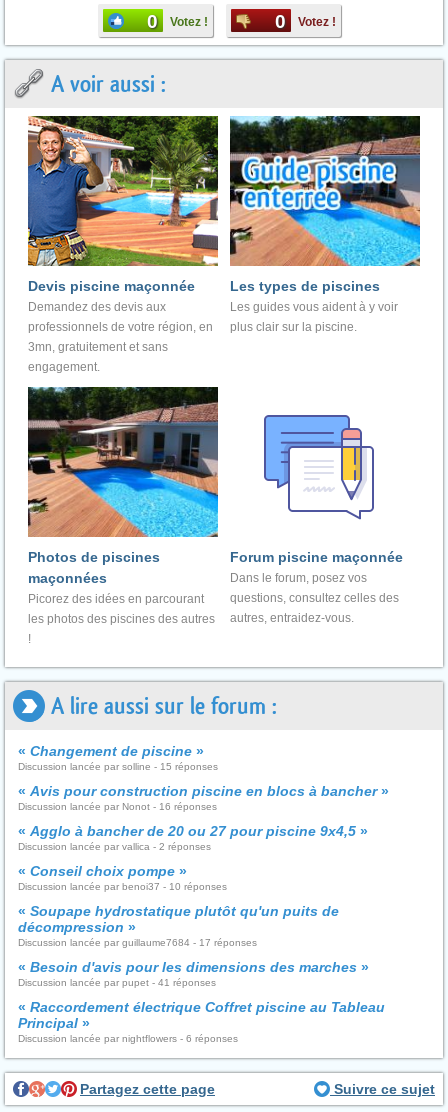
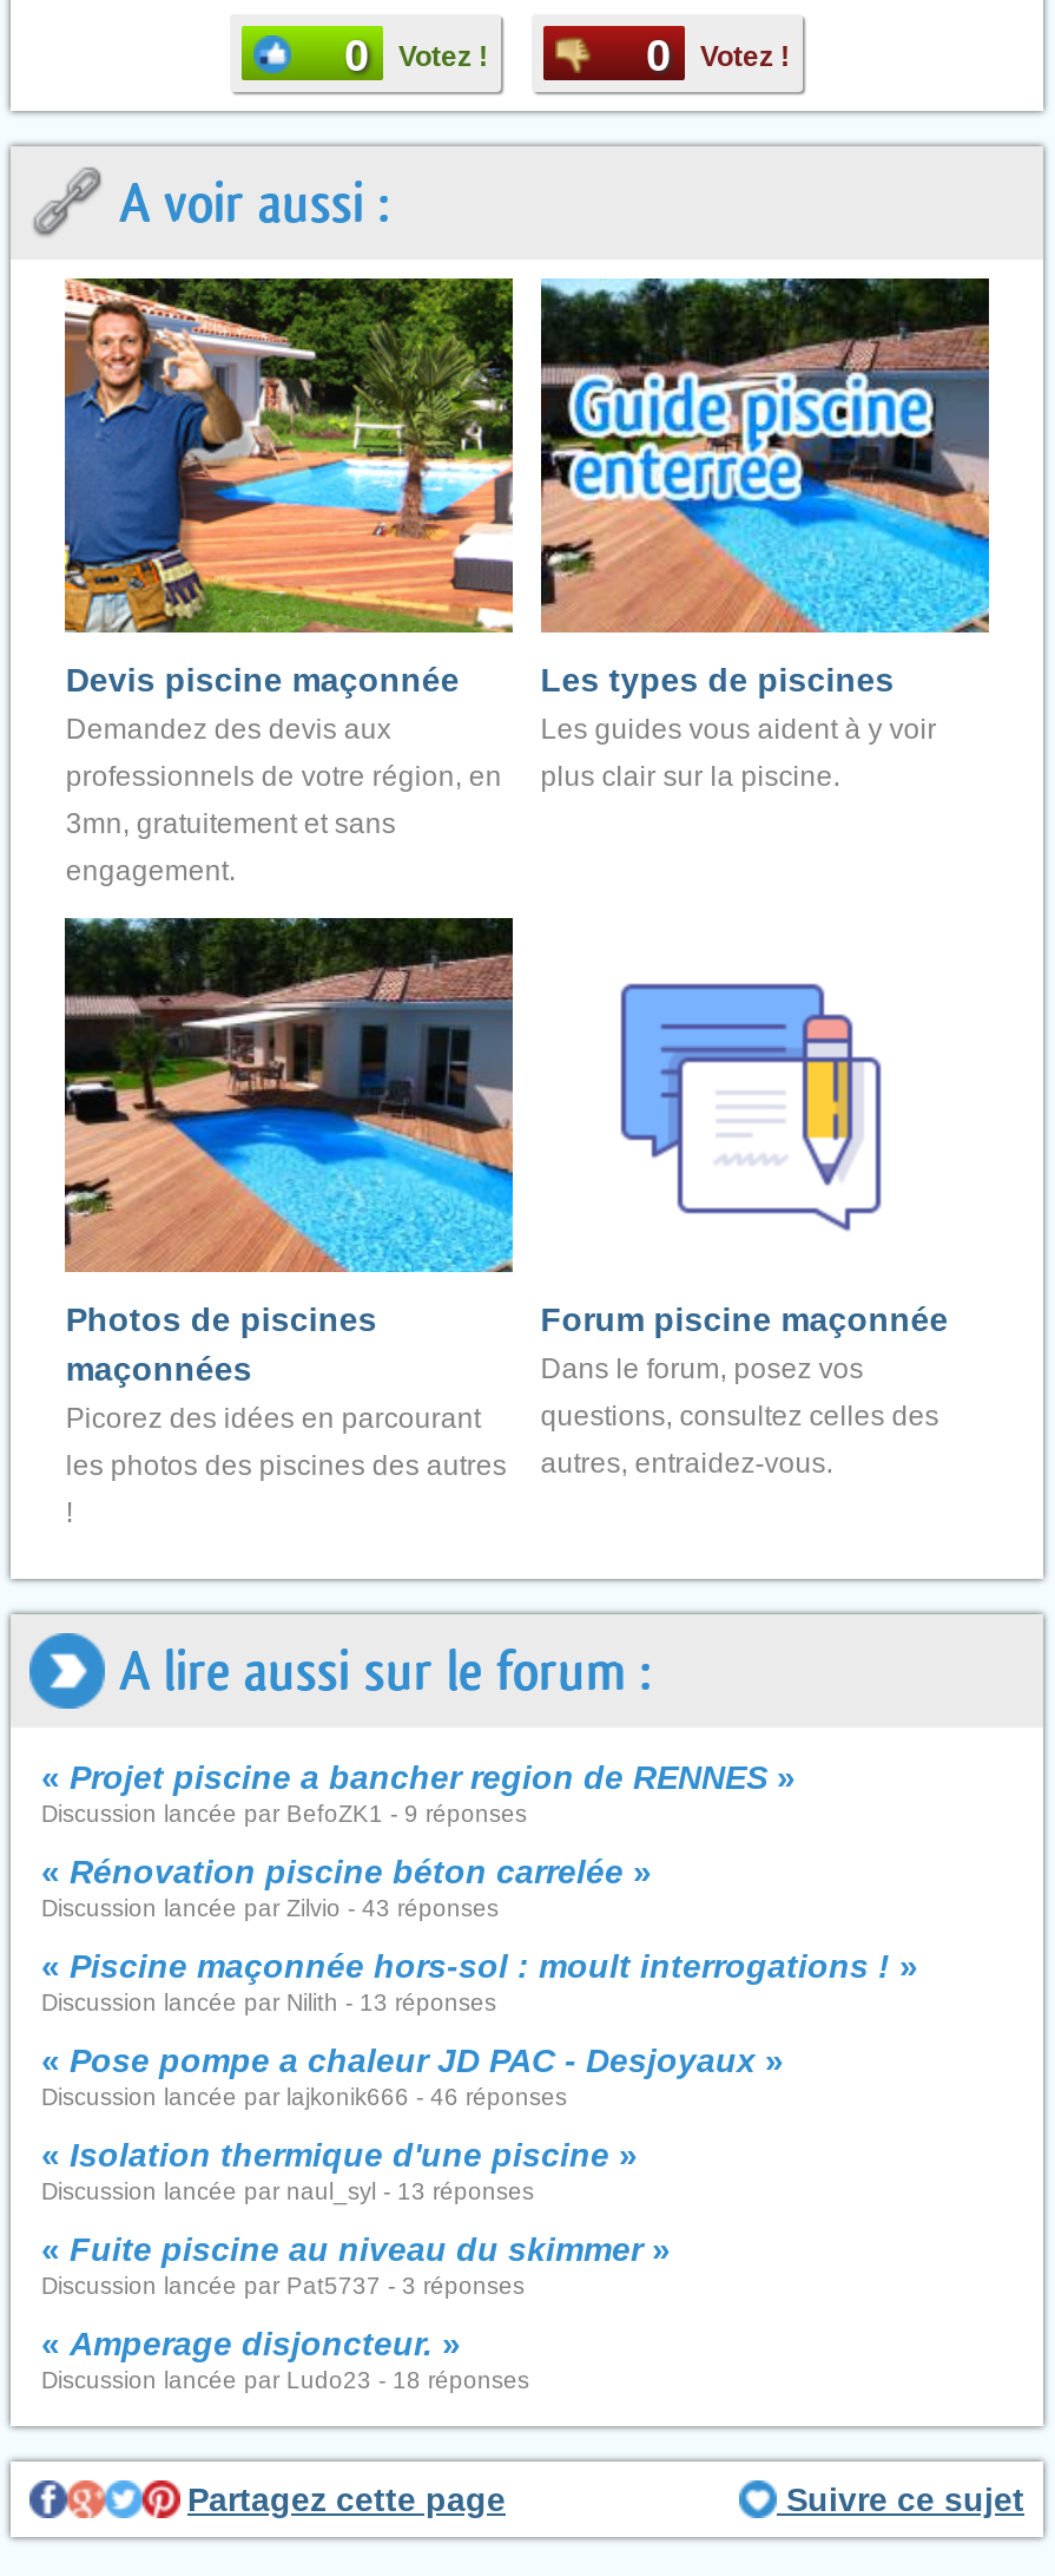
- «Changement de piscine»
- Discussion lancée par solline - 15 réponses
+ «Projet piscine a bancher region de RENNES»
+ Discussion lancée par BefoZK1 - 9 réponses

- «Avis pour construction piscine en blocs à bancher»
- Discussion lancée par Nonot - 16 réponses
+ «Rénovation piscine béton carrelée»
+ Discussion lancée par Zilvio - 43 réponses

- «Agglo à bancher de 20 ou 27 pour piscine 9x4,5»
- Discussion lancée par vallica - 2 réponses
+ «Piscine maçonnée hors-sol : moult interrogations !»
+ Discussion lancée par Nilith - 13 réponses

- «Conseil choix pompe»
- Discussion lancée par benoi37 - 10 réponses
+ «Pose pompe a chaleur JD PAC - Desjoyaux»
+ Discussion lancée par lajkonik666 - 46 réponses

- «Soupape hydrostatique plutôt qu'un puits de
- décompression»
- Discussion lancée par guillaume7684 - 17 réponses
+ «Isolation thermique d'une piscine»
+ Discussion lancée par naul_syl - 13 réponses

- «Besoin d'avis pour les dimensions des marches»
- Discussion lancée par pupet - 41 réponses
+ «Fuite piscine au niveau du skimmer»
+ Discussion lancée par Pat5737 - 3 réponses

- «Raccordement électrique Coffret piscine au Tableau
- Principal»
- Discussion lancée par nightflowers - 6 réponses
+ «Amperage disjoncteur.»
+ Discussion lancée par Ludo23 - 18 réponses
